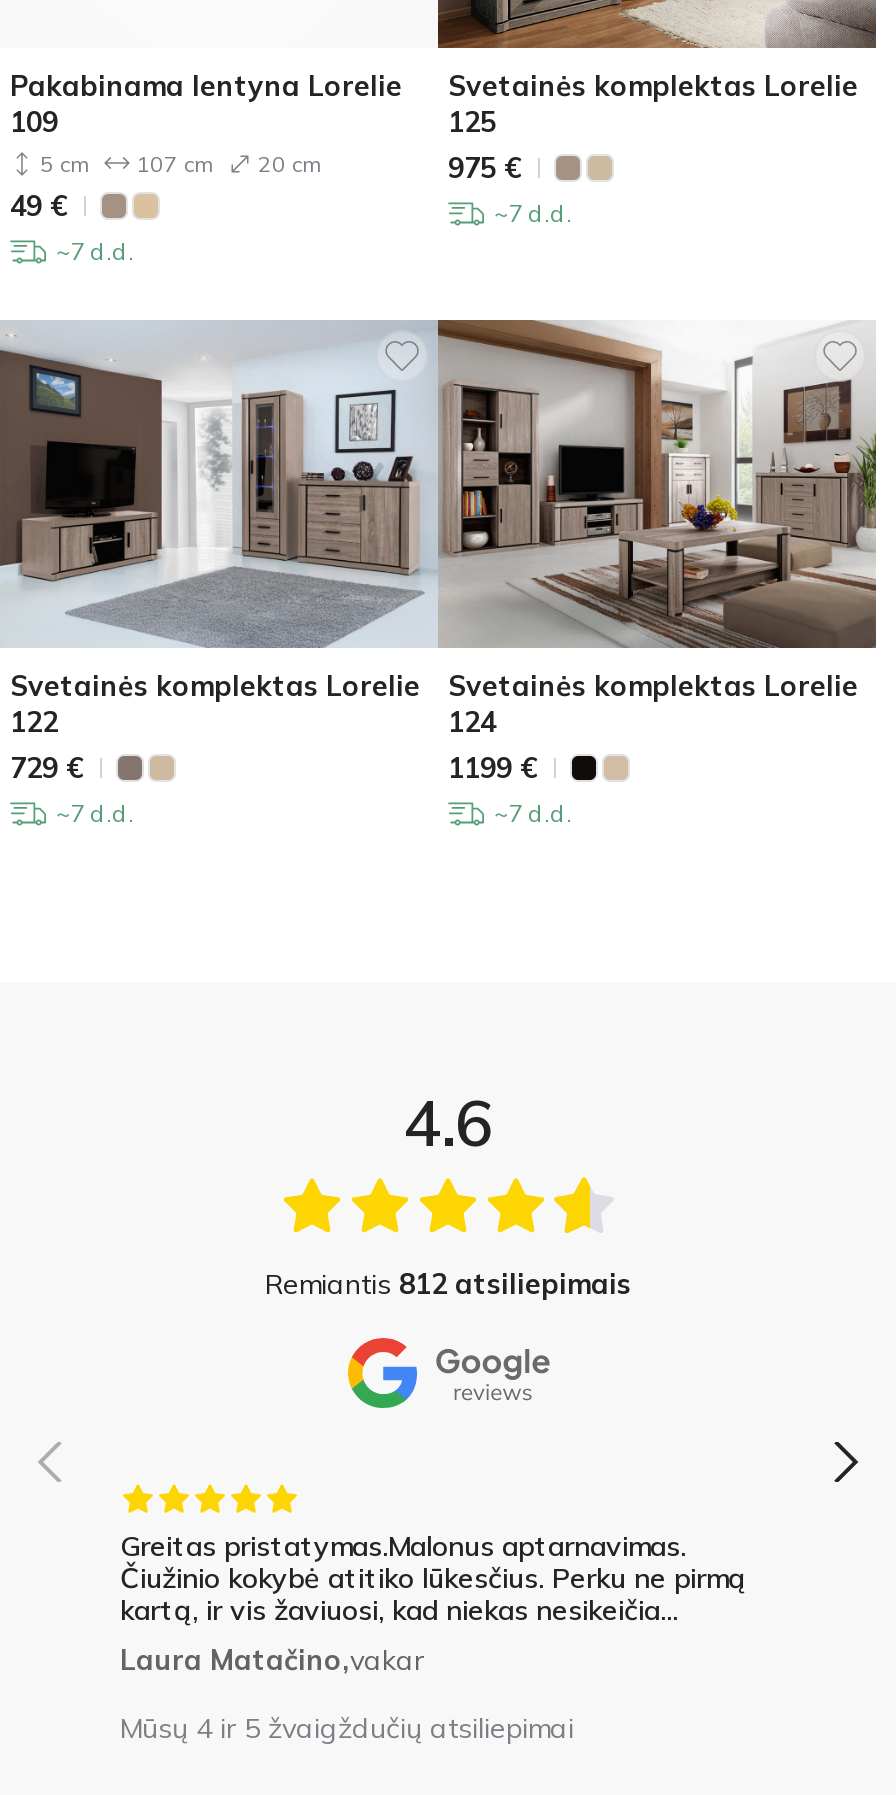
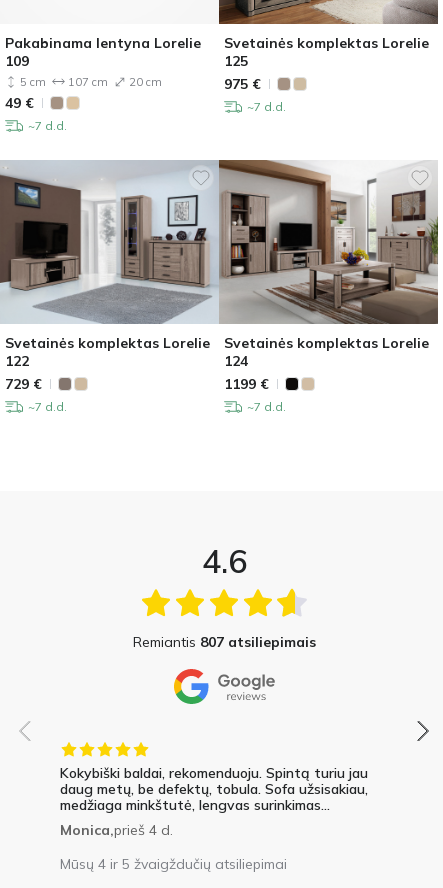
- Remiantis 812 atsiliepimais
+ Remiantis 807 atsiliepimais

- Greitas pristatymas.Malonus aptarnavimas.
- Čiužinio kokybė atitiko lūkesčius. Perku ne pirmą
- kartą, ir vis žaviuosi, kad niekas nesikeičia...
- Laura Matačino,vakar
+ Kokybiški baldai, rekomenduoju. Spintą turiu jau
+ daug metų, be defektų, tobula. Sofa užsisakiau,
+ medžiaga minkštutė, lengvas surinkimas...
+ Monica,prieš 4 d.
